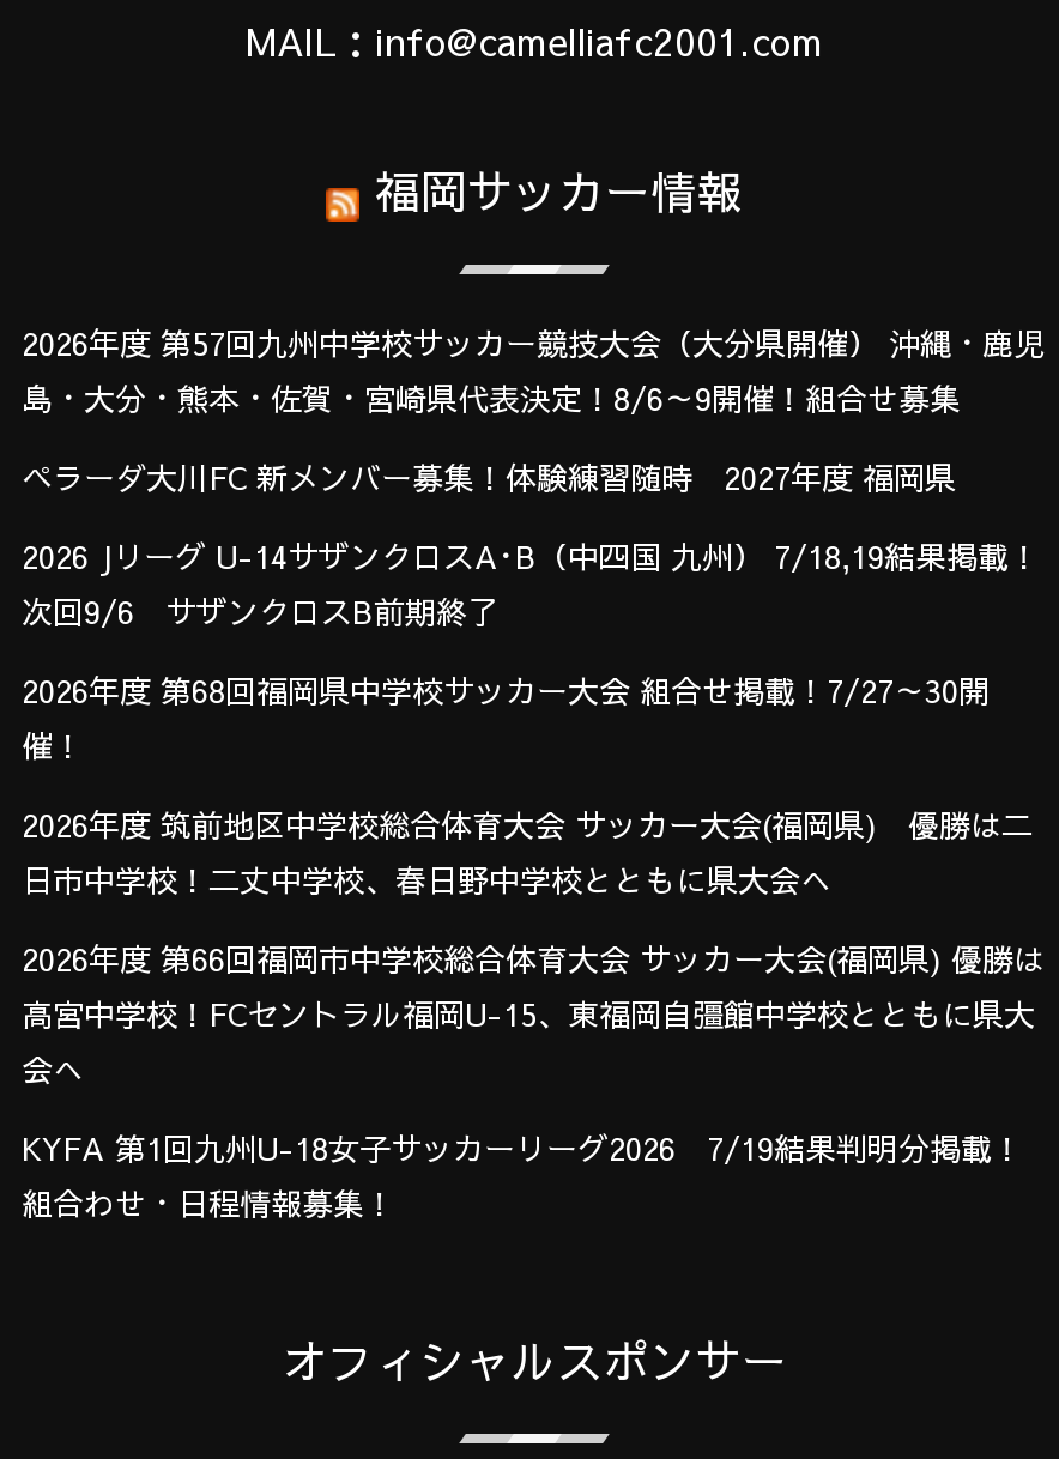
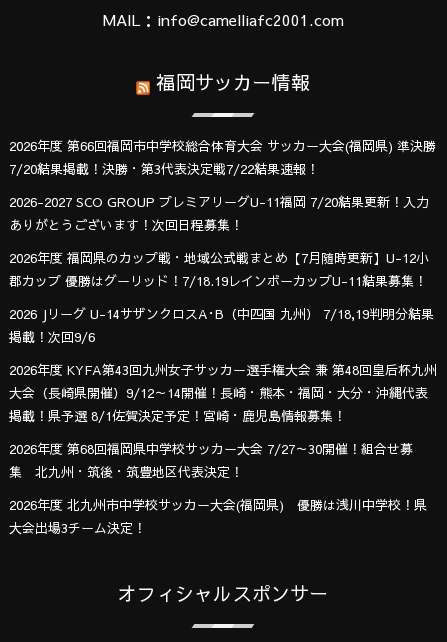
- 2026年度 第57回九州中学校サッカー競技大会（大分県開催） 沖縄・鹿児
- 島・大分・熊本・佐賀・宮崎県代表決定！8/6～9開催！組合せ募集
+ 2026年度 第66回福岡市中学校総合体育大会 サッカー大会(福岡県) 準決勝
+ 7/20結果掲載！決勝・第3代表決定戦7/22結果速報！

- ペラーダ大川FC 新メンバー募集！体験練習随時 2027年度 福岡県
+ 2026-2027 SCO GROUP プレミアリーグU-11福岡 7/20結果更新！入力
+ ありがとうございます！次回日程募集！

- 2026 Jリーグ U-14サザンクロスA･B（中四国 九州） 7/18,19結果掲載！
- 次回9/6 サザンクロスB前期終了
+ 2026年度 福岡県のカップ戦・地域公式戦まとめ【7月随時更新】U-12小
+ 郡カップ 優勝はグーリッド！7/18.19レインボーカップU-11結果募集！

- 2026年度 第68回福岡県中学校サッカー大会 組合せ掲載！7/27～30開
- 催！
+ 2026 Jリーグ U-14サザンクロスA･B（中四国 九州） 7/18,19判明分結果
+ 掲載！次回9/6

- 2026年度 筑前地区中学校総合体育大会 サッカー大会(福岡県) 優勝は二
- 日市中学校！二丈中学校、春日野中学校とともに県大会へ
+ 2026年度 KYFA第43回九州女子サッカー選手権大会 兼 第48回皇后杯九州
+ 大会（長崎県開催）9/12～14開催！長崎・熊本・福岡・大分・沖縄代表
+ 掲載！県予選 8/1佐賀決定予定！宮崎・鹿児島情報募集！

- 2026年度 第66回福岡市中学校総合体育大会 サッカー大会(福岡県) 優勝は
- 高宮中学校！FCセントラル福岡U-15、東福岡自彊館中学校とともに県大
- 会へ
+ 2026年度 第68回福岡県中学校サッカー大会 7/27～30開催！組合せ募
+ 集 北九州・筑後・筑豊地区代表決定！

- KYFA 第1回九州U-18女子サッカーリーグ2026 7/19結果判明分掲載！
- 組合わせ・日程情報募集！
+ 2026年度 北九州市中学校サッカー大会(福岡県) 優勝は浅川中学校！県
+ 大会出場3チーム決定！
